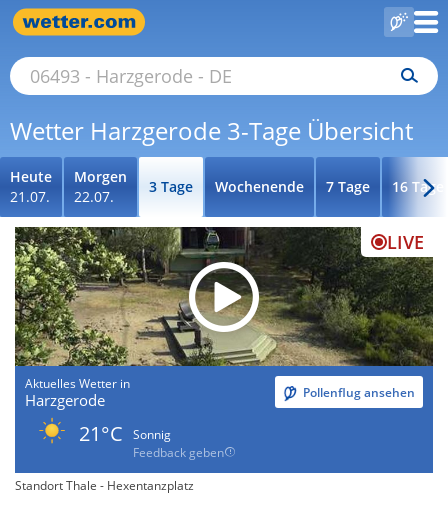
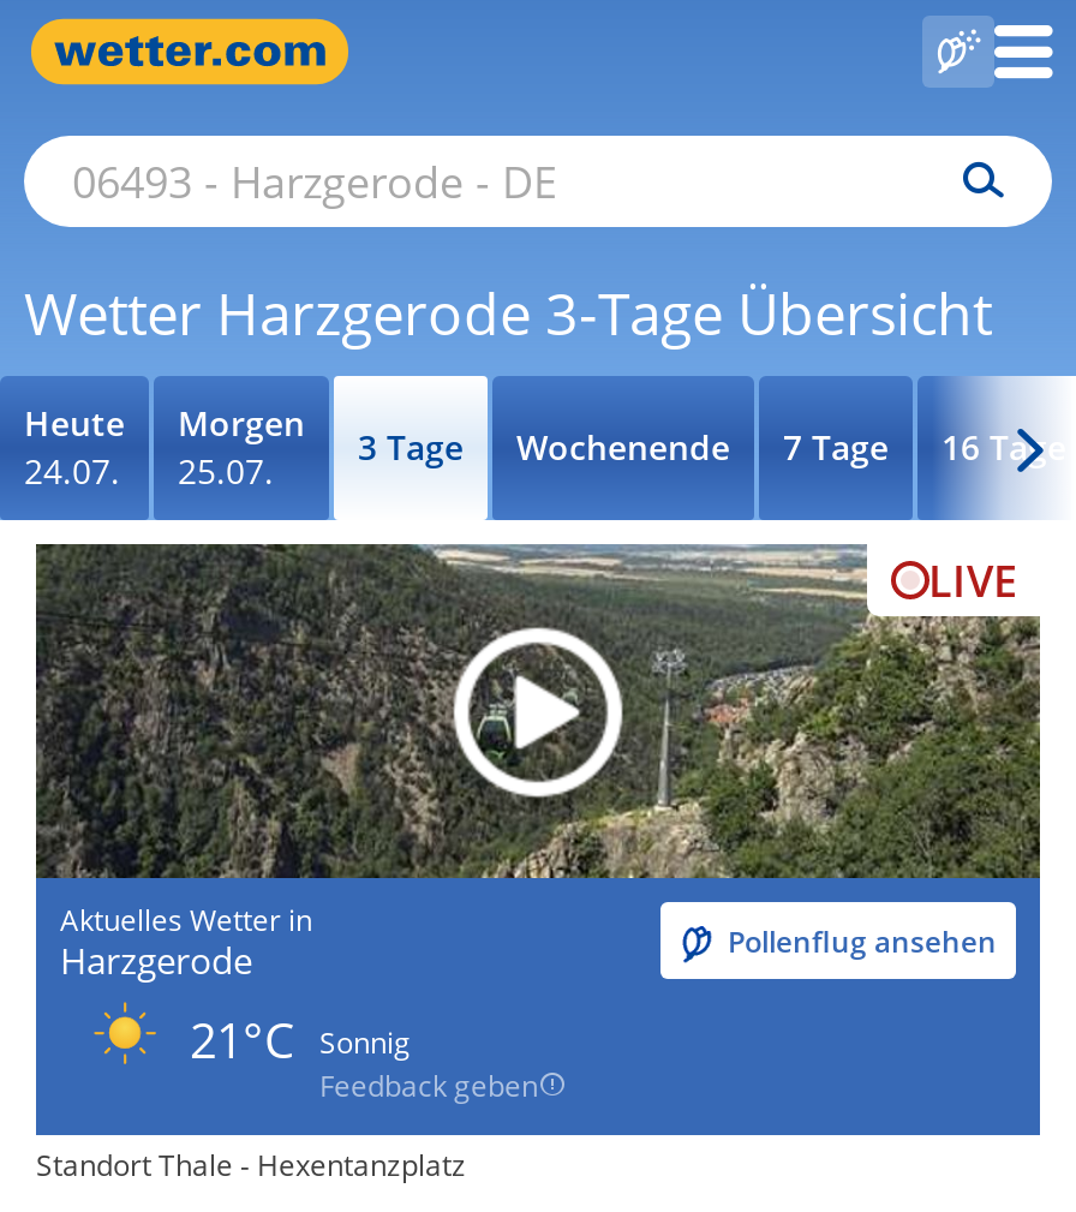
- 21.07.
+ 24.07.

- 22.07.
+ 25.07.

- [image]
+ [image]
